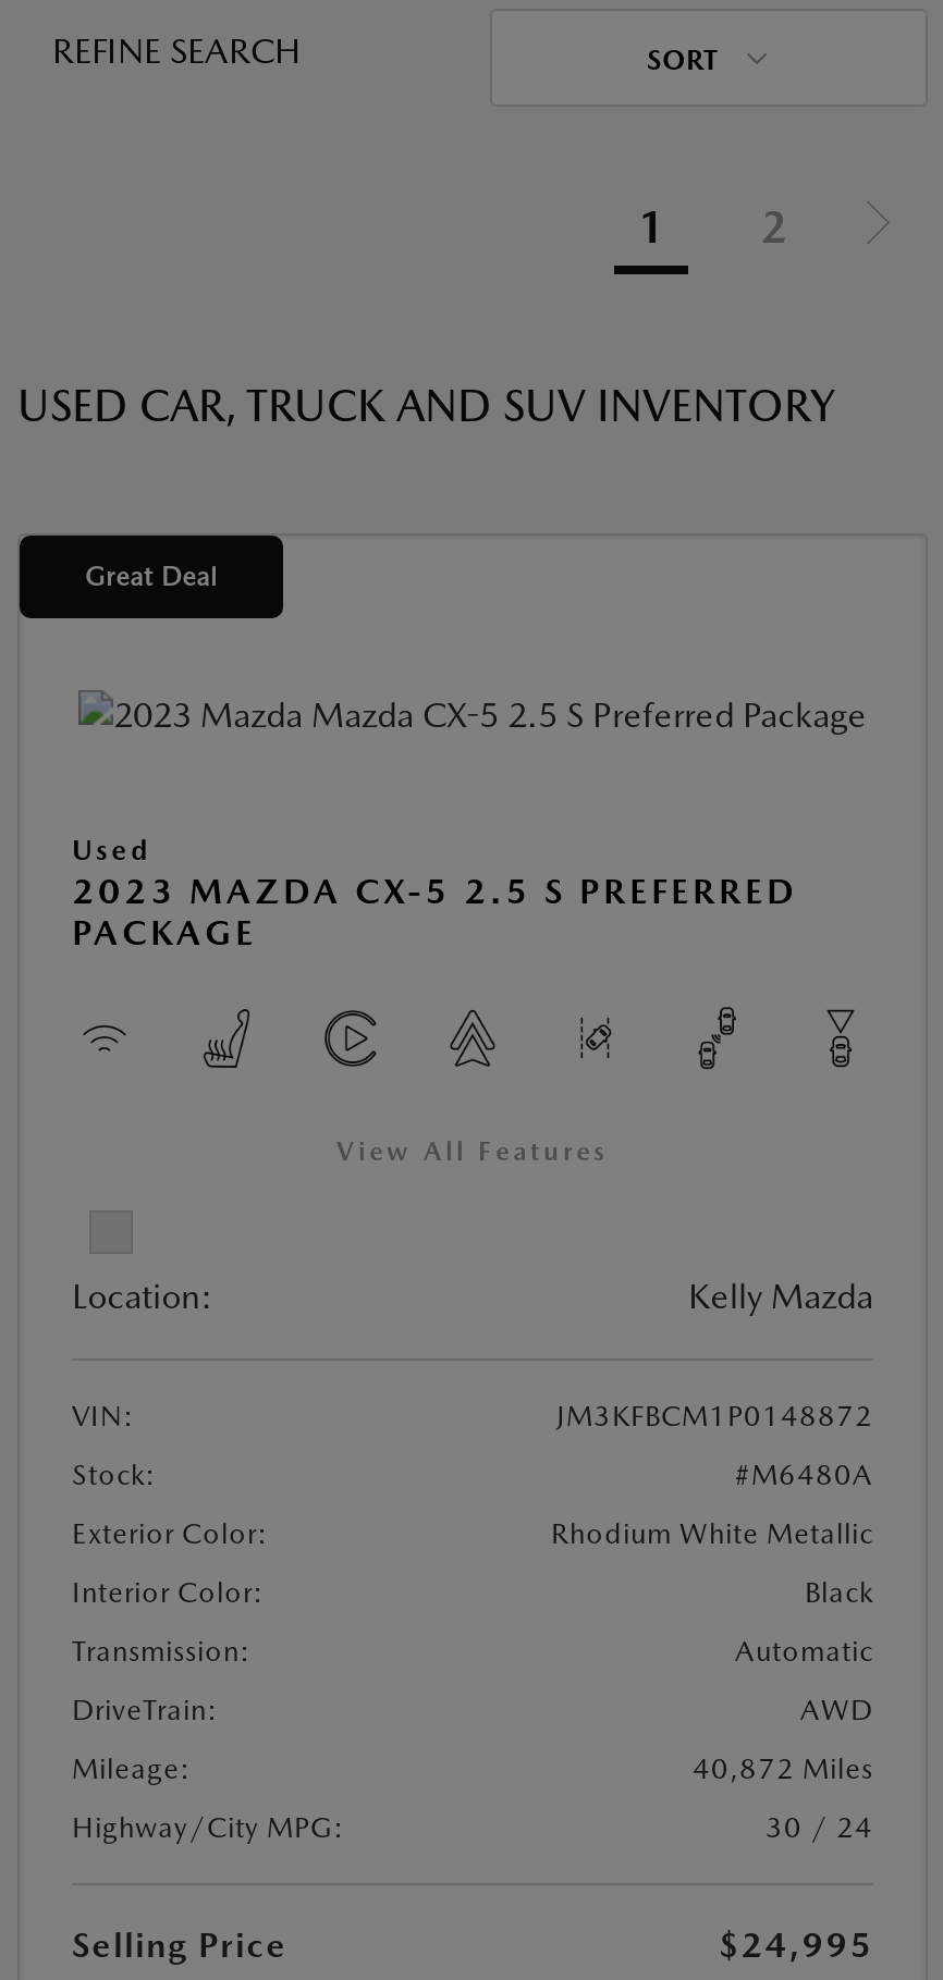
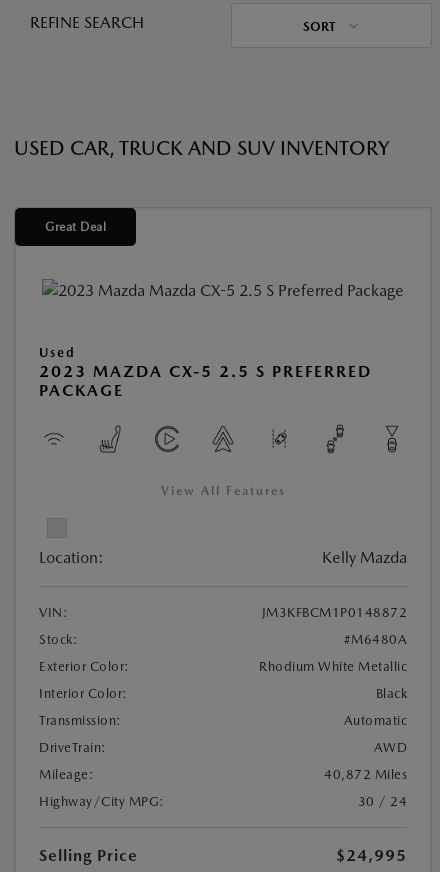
- 1
- 2
